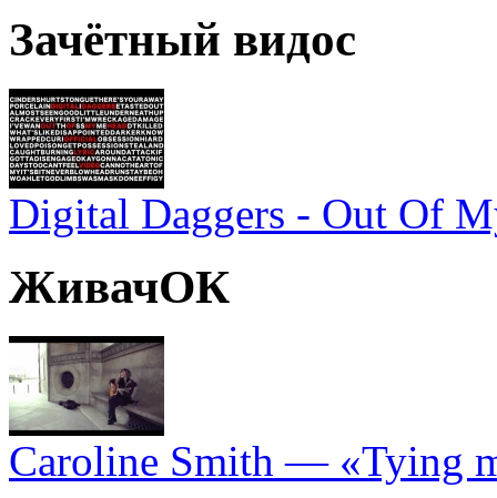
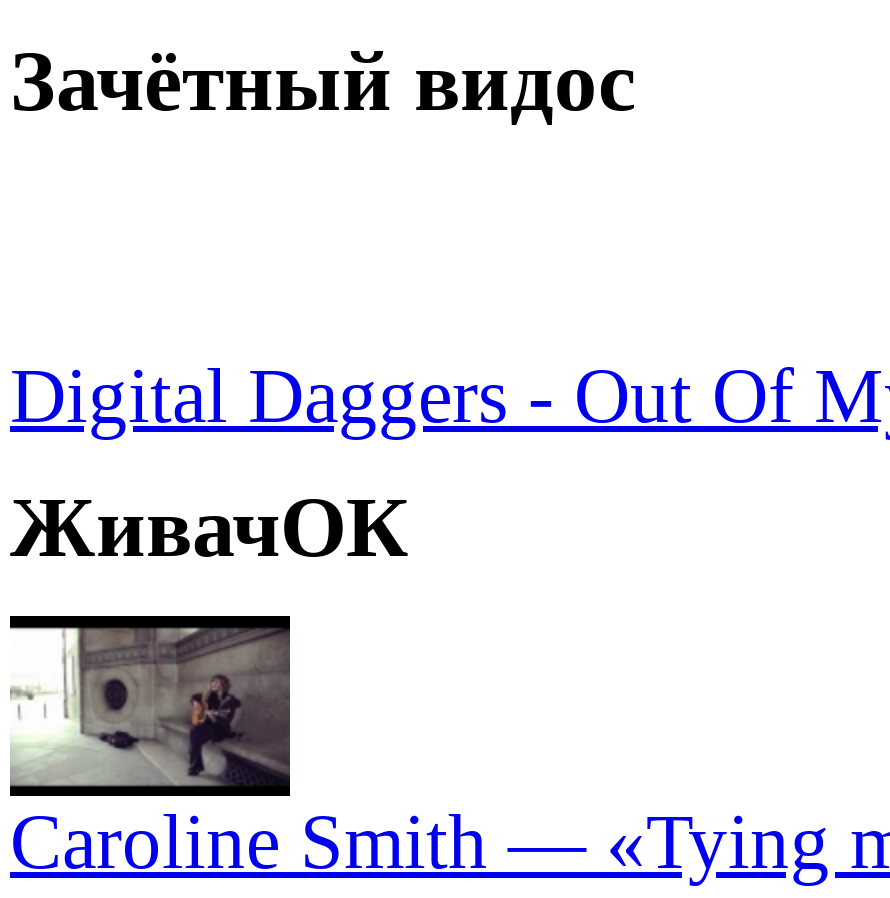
- [image]
